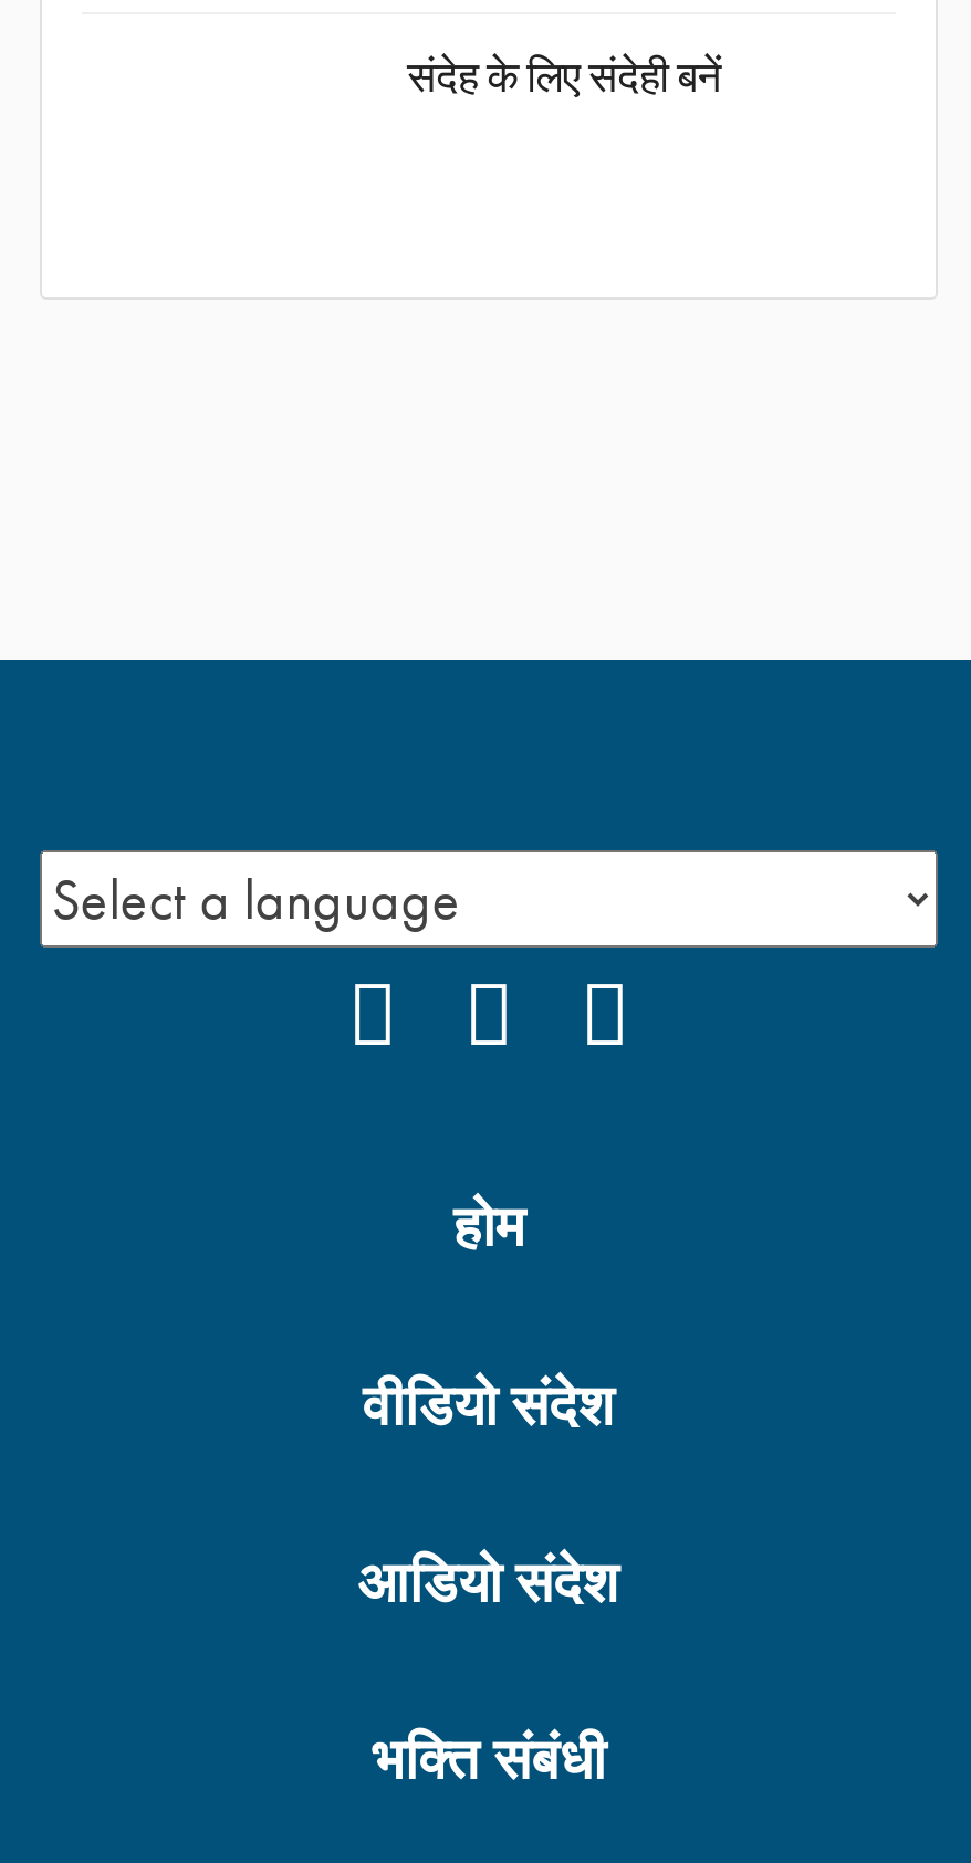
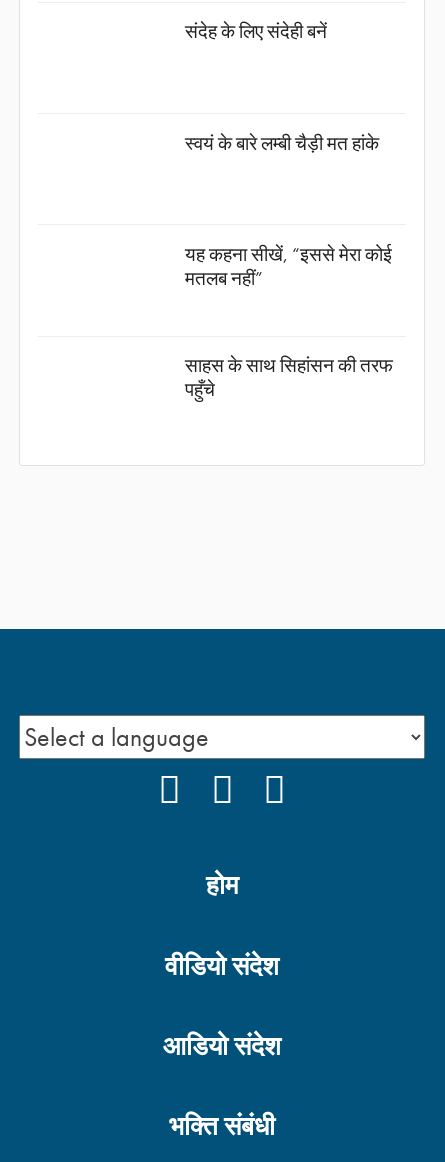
+ स्वयं के बारे लम्बी चैड़ी मत हांके

+ यह कहना सीखें, “इससे मेरा कोई
+ मतलब नहीं”
+ साहस के साथ सिहांसन की तरफ
+ पहुँचे
